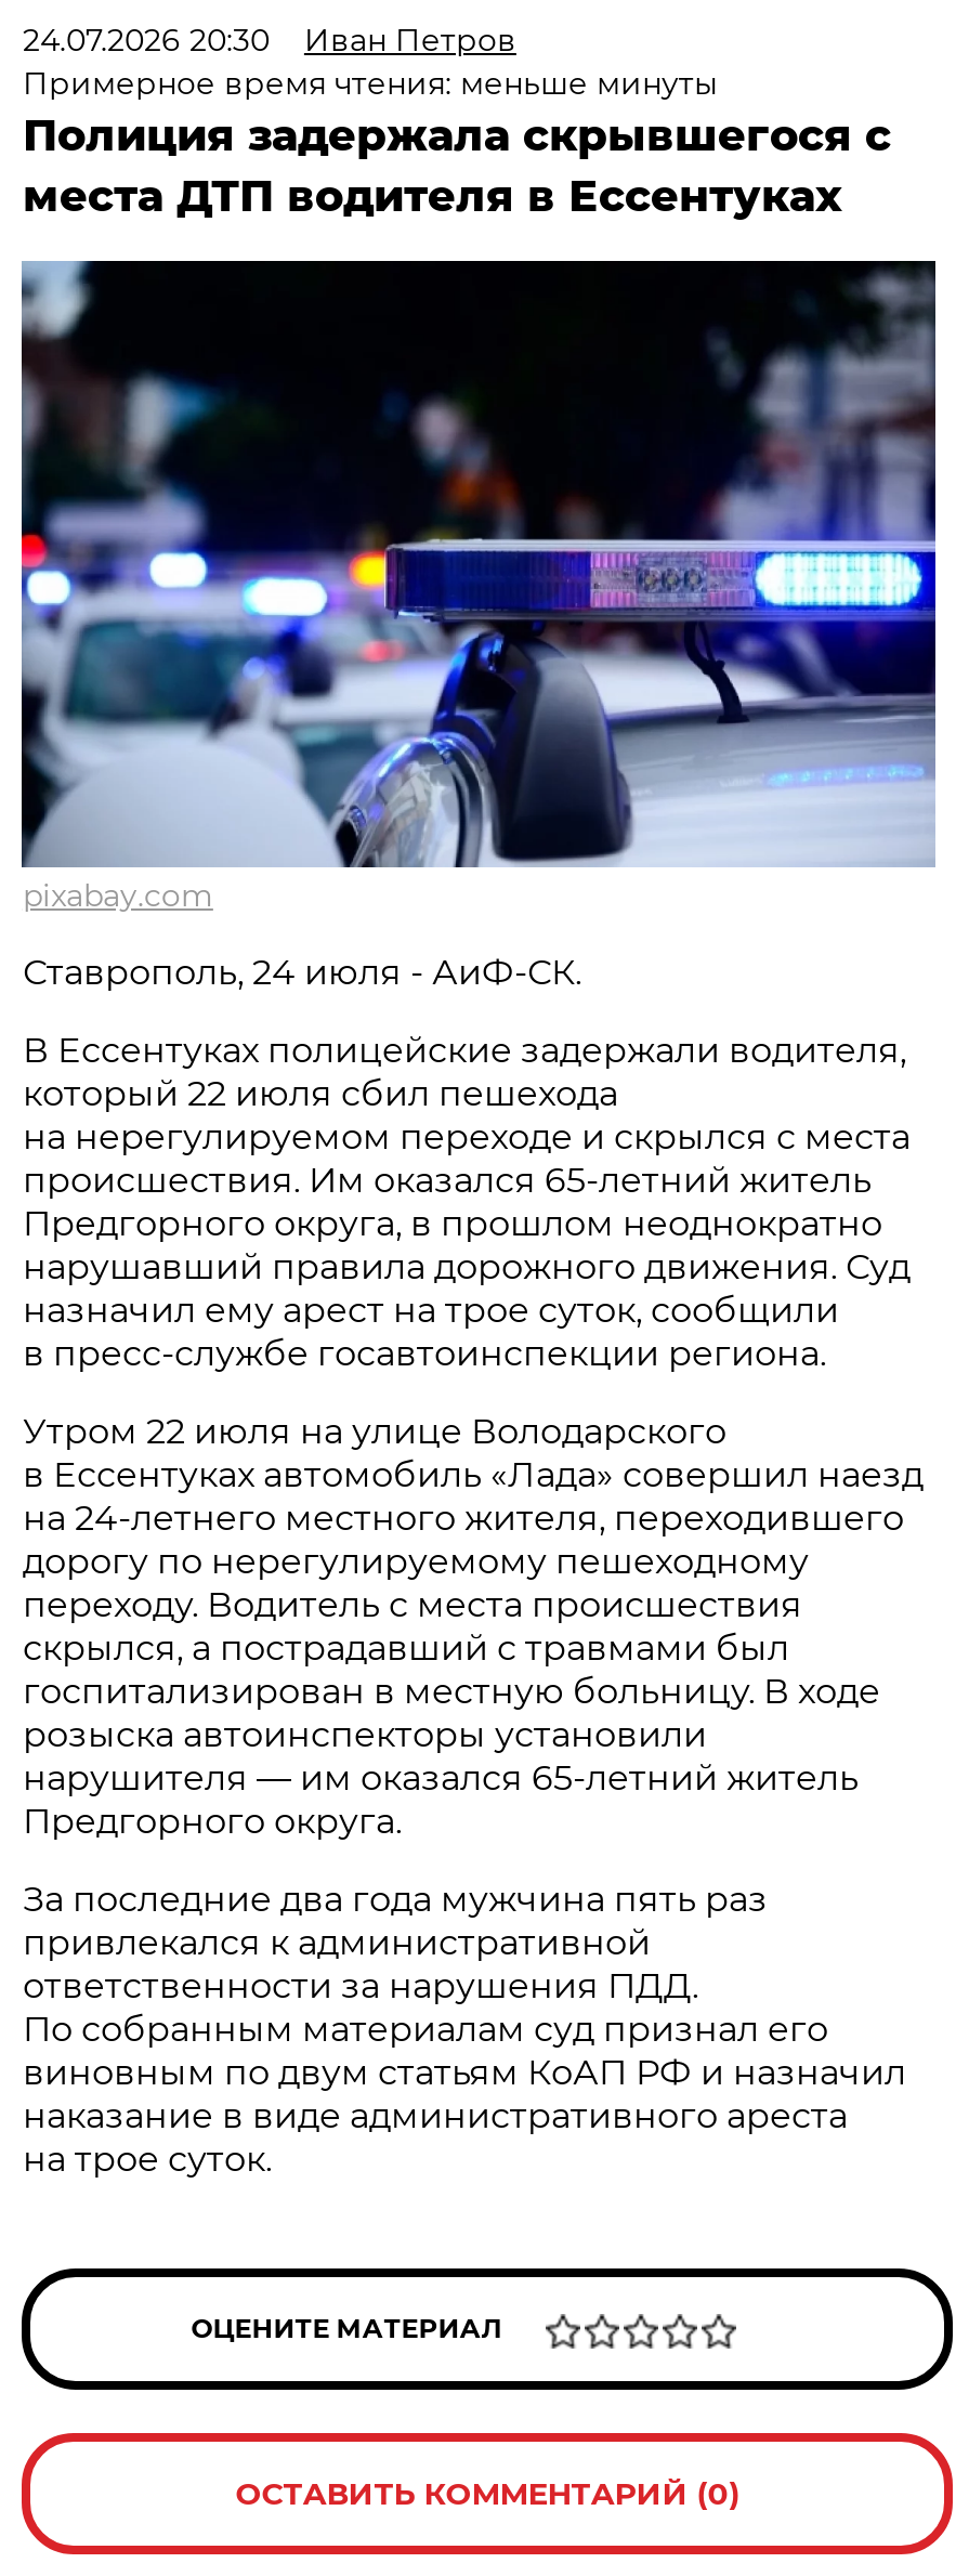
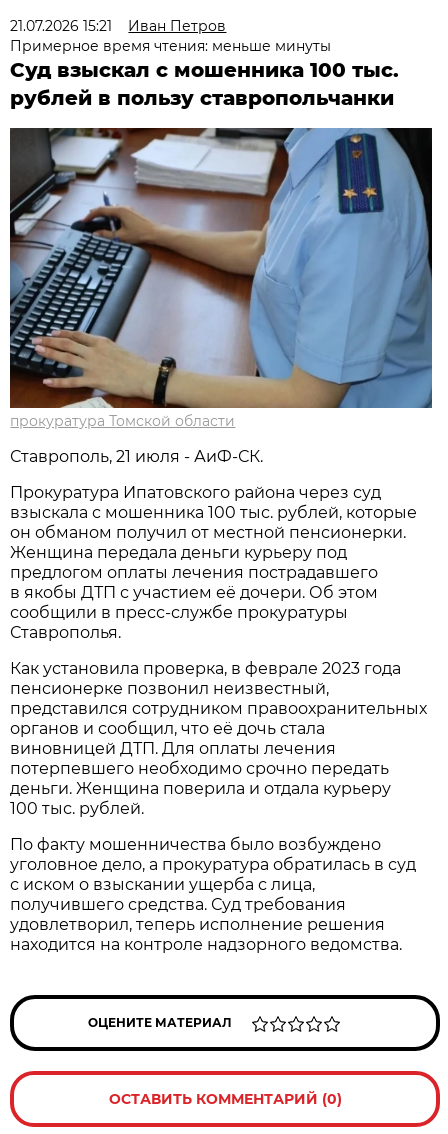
- 24.07.2026 20:30 Иван Петров
+ 21.07.2026 15:21 Иван Петров

- Полиция задержала скрывшегося с
- места ДТП водителя в Ессентуках
+ Суд взыскал с мошенника 100 тыс.
+ рублей в пользу ставропольчанки

- [image]
- pixabay.com
+ [image]
+ прокуратура Томской области

- Ставрополь, 24 июля - АиФ-СК.
+ Ставрополь, 21 июля - АиФ-СК.

- В Ессентуках полицейские задержали водителя,
- который 22 июля сбил пешехода
- на нерегулируемом переходе и скрылся с места
- происшествия. Им оказался 65-летний житель
- Предгорного округа, в прошлом неоднократно
- нарушавший правила дорожного движения. Суд
- назначил ему арест на трое суток, сообщили
- в пресс-службе госавтоинспекции региона.
+ Прокуратура Ипатовского района через суд
+ взыскала с мошенника 100 тыс. рублей, которые
+ он обманом получил от местной пенсионерки.
+ Женщина передала деньги курьеру под
+ предлогом оплаты лечения пострадавшего
+ в якобы ДТП с участием её дочери. Об этом
+ сообщили в пресс-службе прокуратуры
+ Ставрополья.

- Утром 22 июля на улице Володарского
- в Ессентуках автомобиль «Лада» совершил наезд
- на 24-летнего местного жителя, переходившего
- дорогу по нерегулируемому пешеходному
- переходу. Водитель с места происшествия
- скрылся, а пострадавший с травмами был
- госпитализирован в местную больницу. В ходе
- розыска автоинспекторы установили
- нарушителя — им оказался 65-летний житель
- Предгорного округа.
+ Как установила проверка, в феврале 2023 года
+ пенсионерке позвонил неизвестный,
+ представился сотрудником правоохранительных
+ органов и сообщил, что её дочь стала
+ виновницей ДТП. Для оплаты лечения
+ потерпевшего необходимо срочно передать
+ деньги. Женщина поверила и отдала курьеру
+ 100 тыс. рублей.

- За последние два года мужчина пять раз
- привлекался к административной
- ответственности за нарушения ПДД.
- По собранным материалам суд признал его
- виновным по двум статьям КоАП РФ и назначил
- наказание в виде административного ареста
- на трое суток.
+ По факту мошенничества было возбуждено
+ уголовное дело, а прокуратура обратилась в суд
+ с иском о взыскании ущерба с лица,
+ получившего средства. Суд требования
+ удовлетворил, теперь исполнение решения
+ находится на контроле надзорного ведомства.
